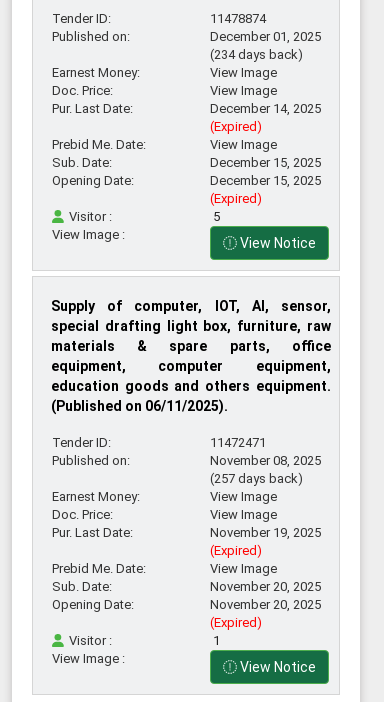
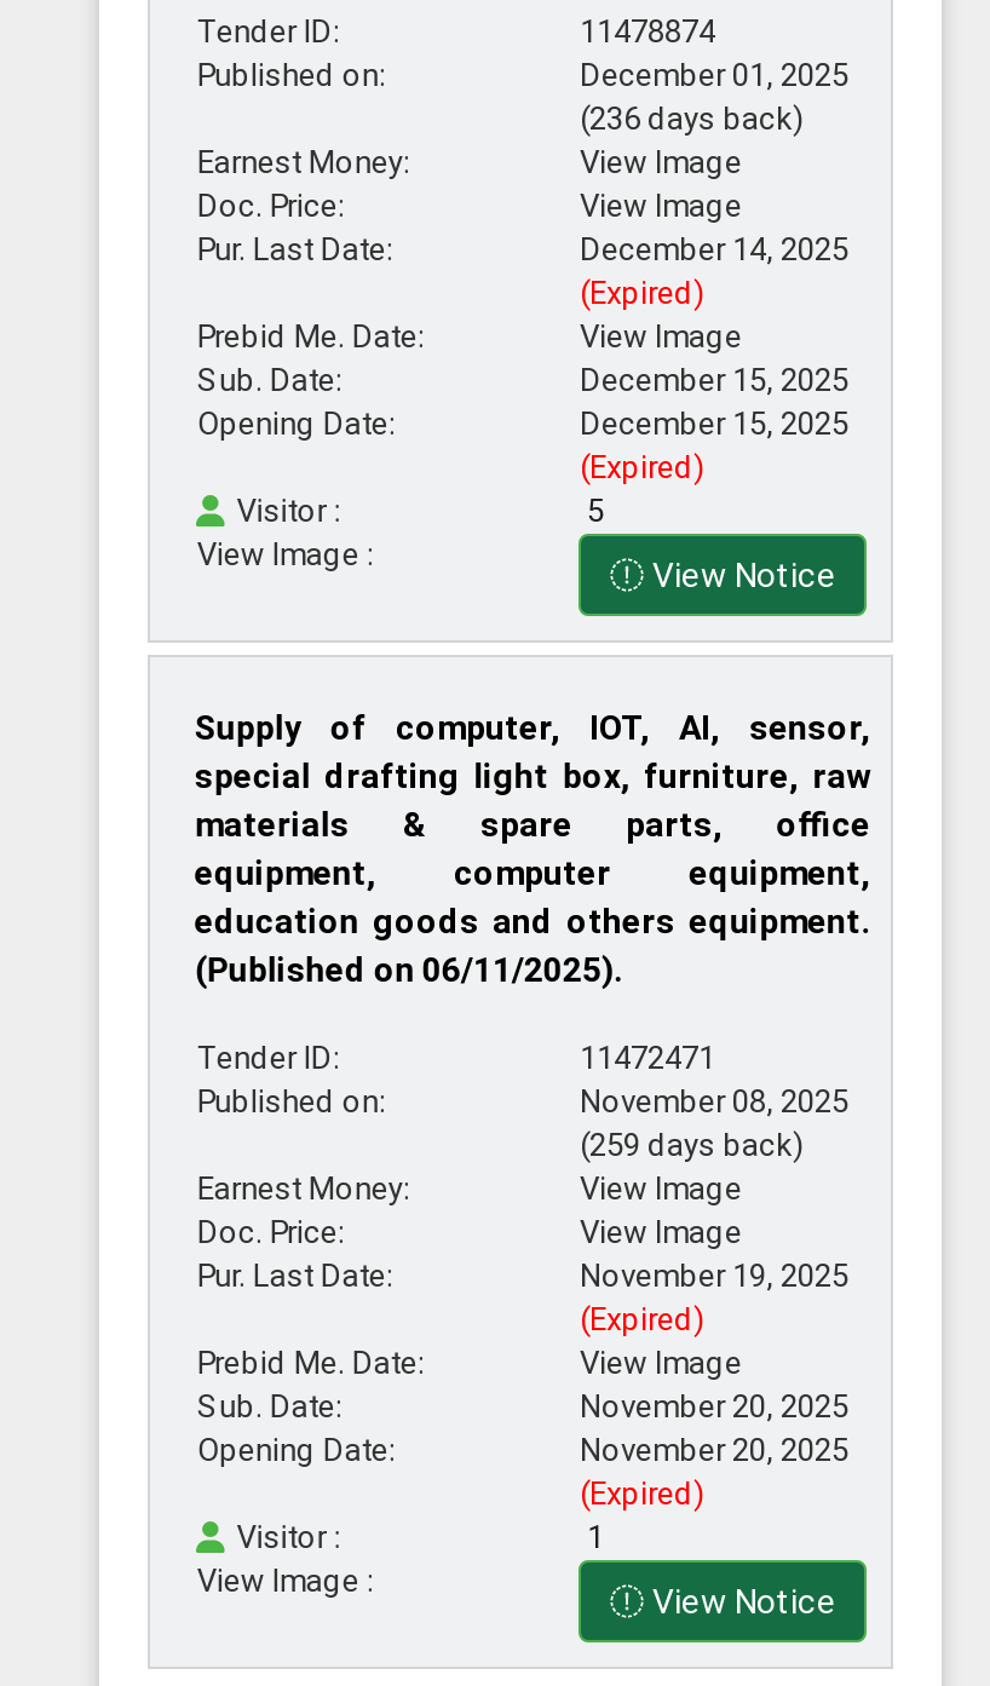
- (234 days back)
+ (236 days back)

- (257 days back)
+ (259 days back)
